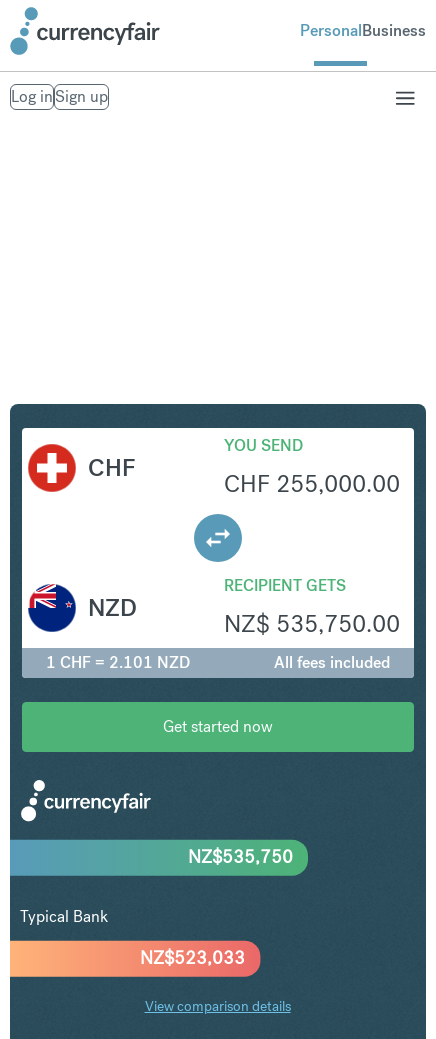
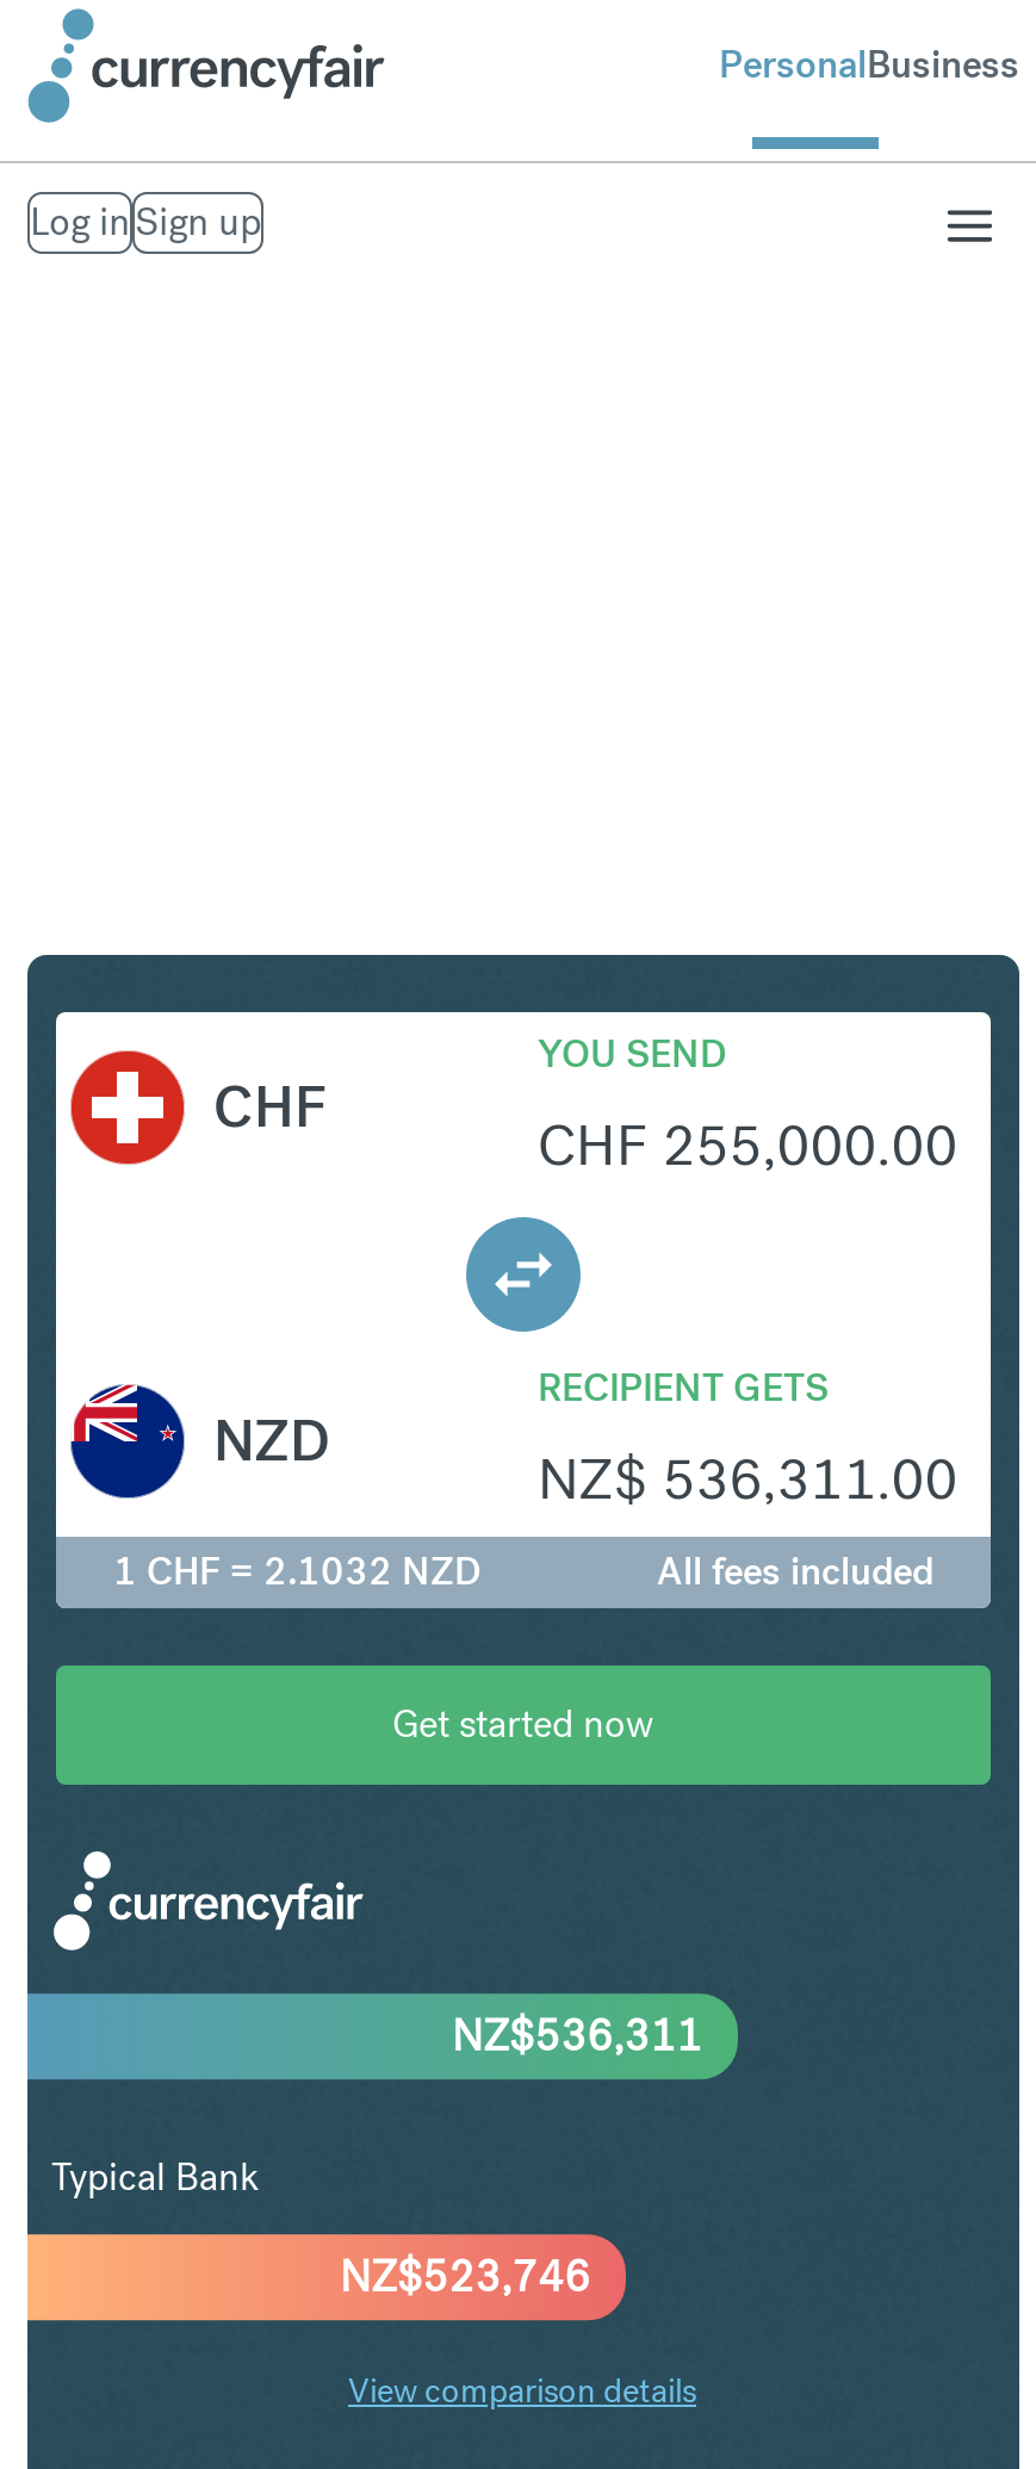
- NZ$ 535,750.00
+ NZ$ 536,311.00

- 1 CHF = 2.101 NZD
+ 1 CHF = 2.1032 NZD

- NZ$535,750
+ NZ$536,311

- NZ$523,033
+ NZ$523,746
